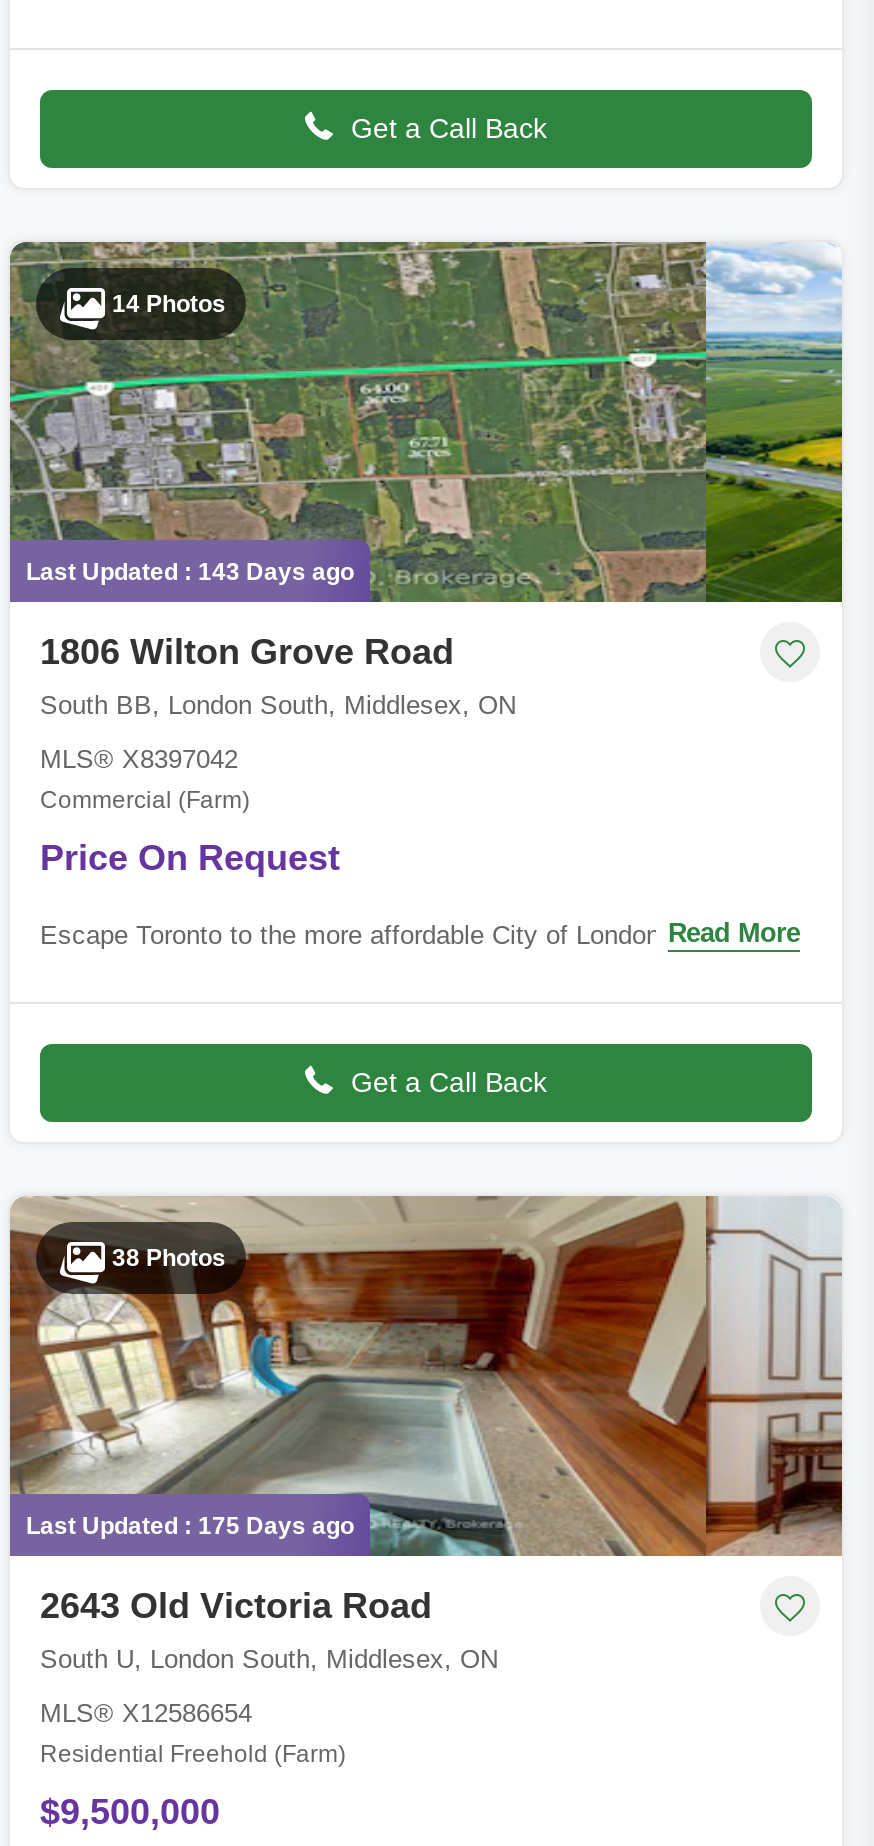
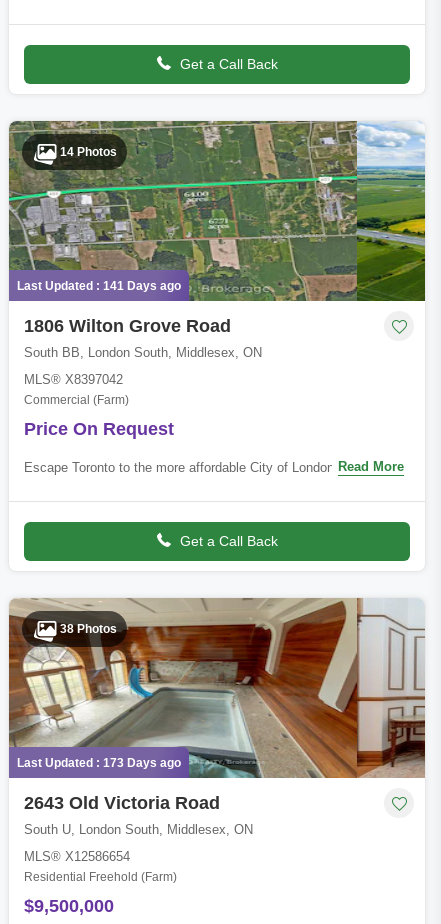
- Last Updated : 143 Days ago
+ Last Updated : 141 Days ago

- Last Updated : 175 Days ago
+ Last Updated : 173 Days ago
